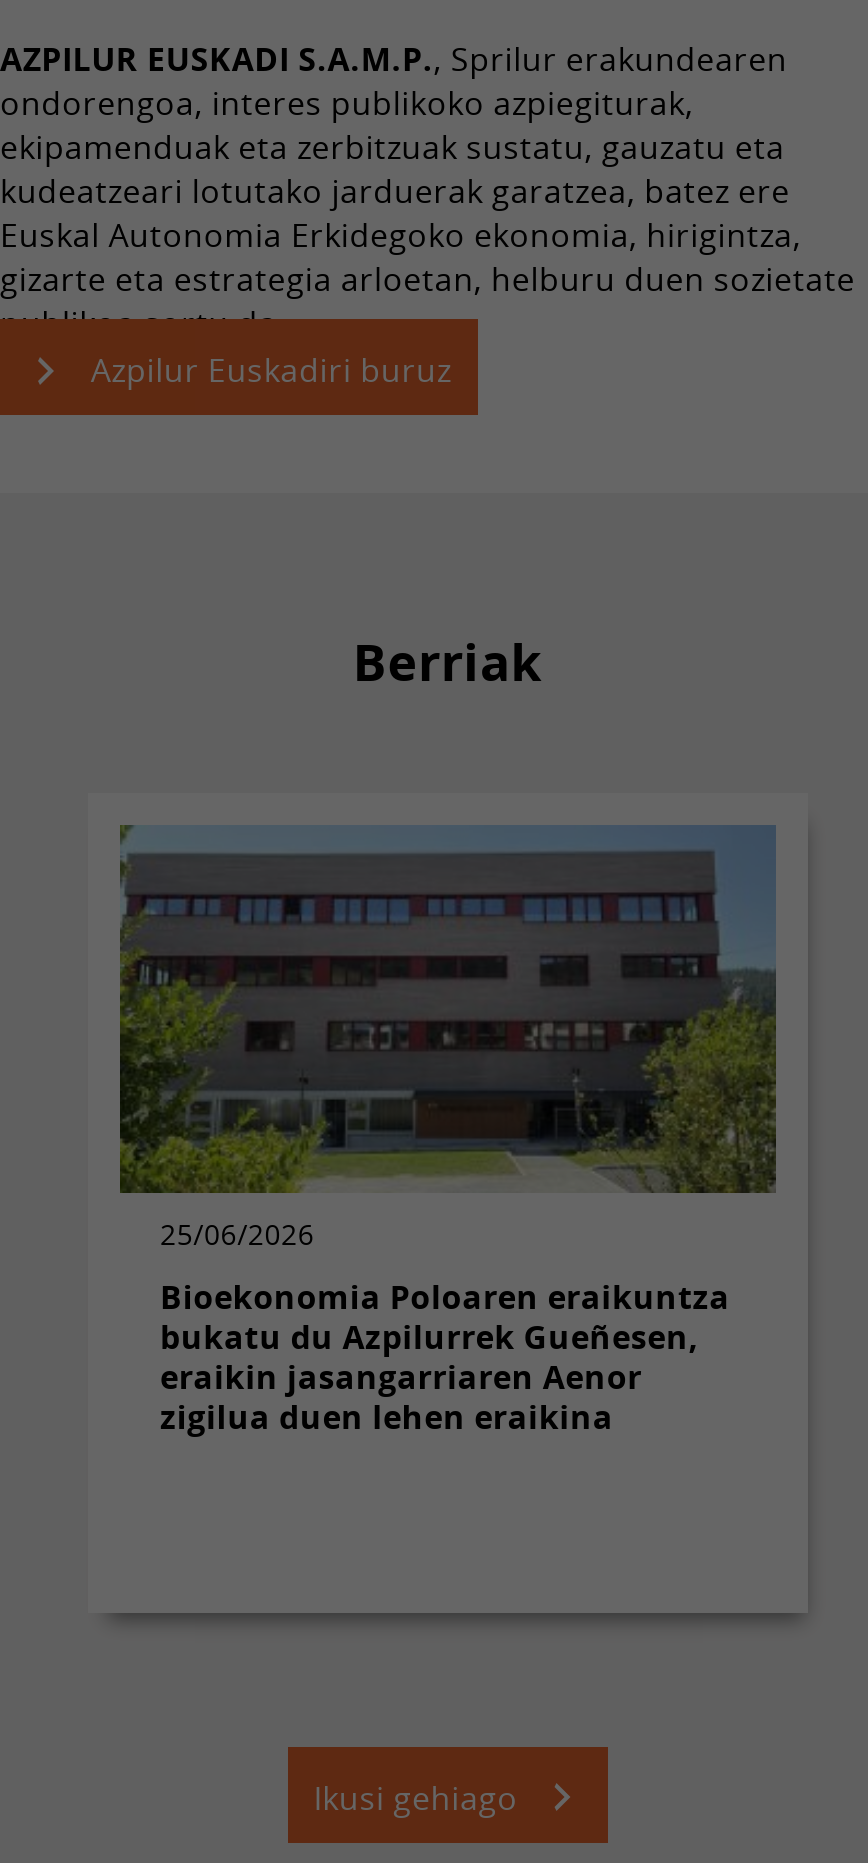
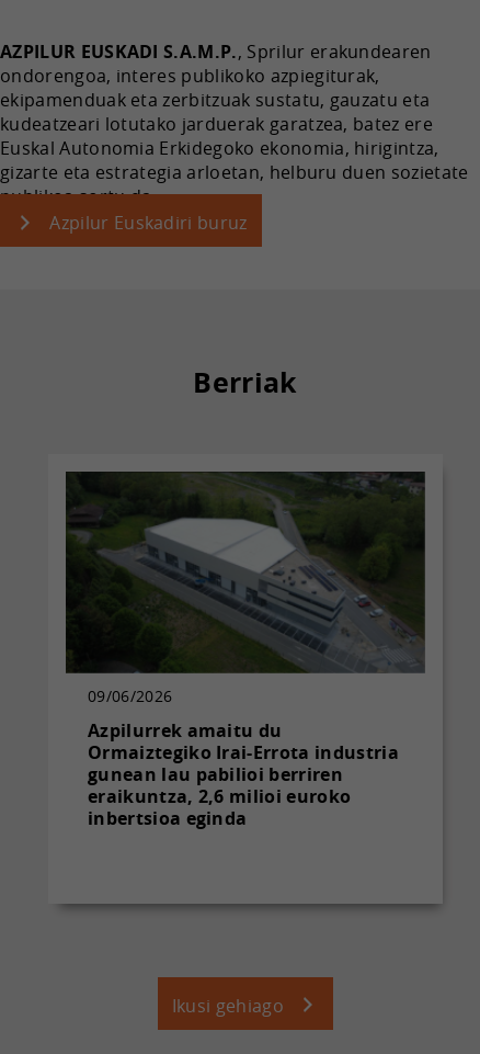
- [image]
- 25/06/2026
+ [image]
+ 09/06/2026

- Bioekonomia Poloaren eraikuntza
- bukatu du Azpilurrek Gueñesen,
- eraikin jasangarriaren Aenor
- zigilua duen lehen eraikina
+ Azpilurrek amaitu du
+ Ormaiztegiko Irai-Errota industria
+ gunean lau pabilioi berriren
+ eraikuntza, 2,6 milioi euroko
+ inbertsioa eginda
